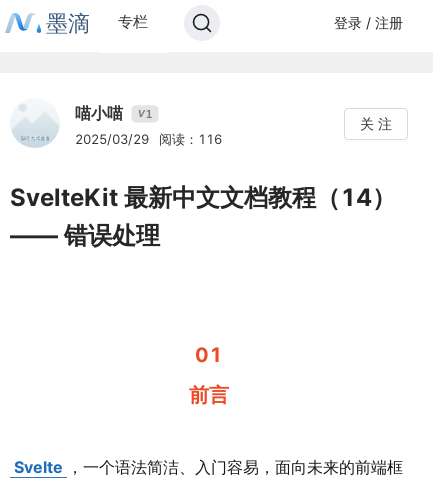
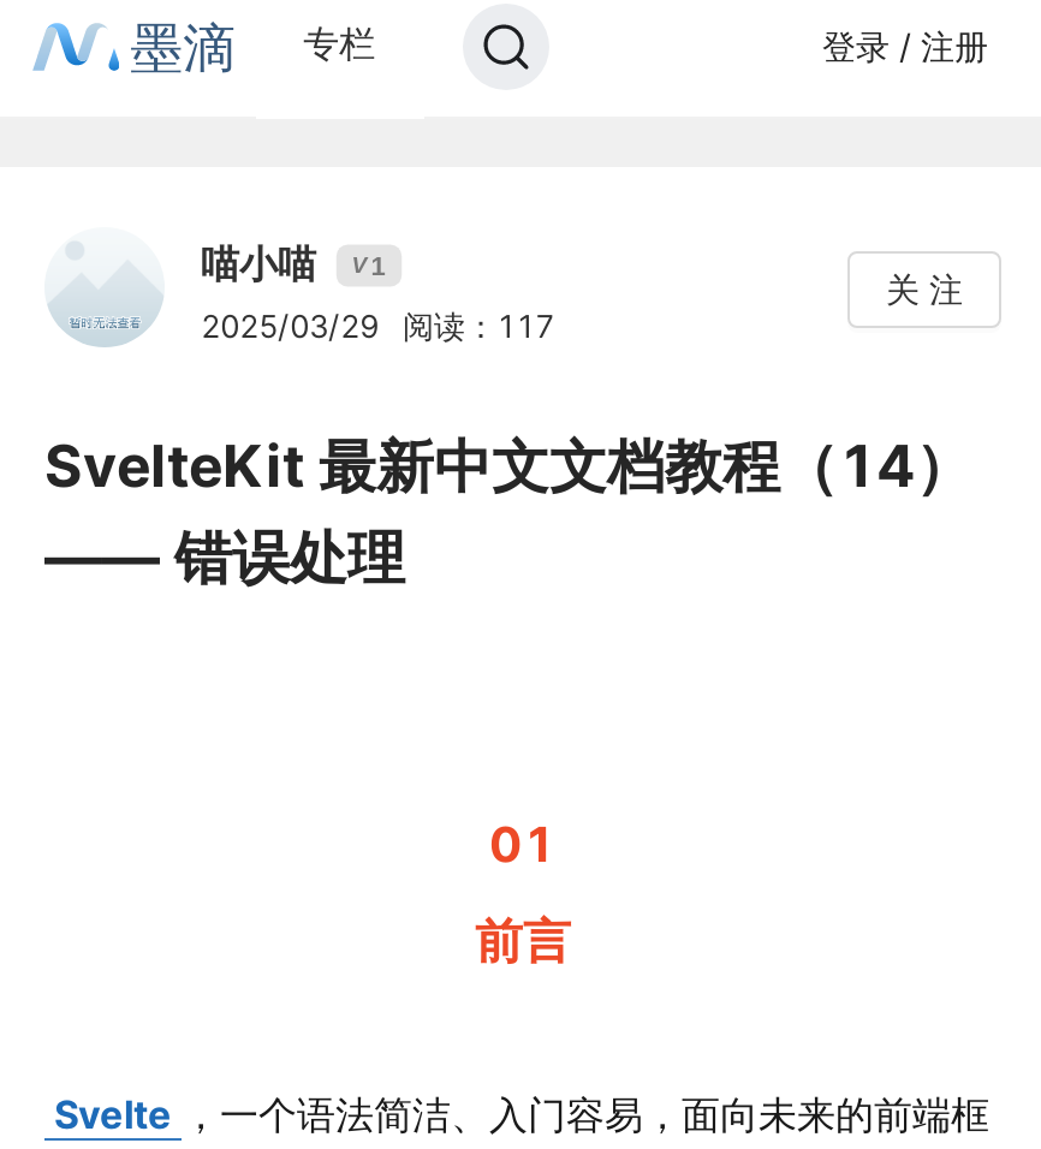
- 2025/03/29 阅读：116
+ 2025/03/29 阅读：117
